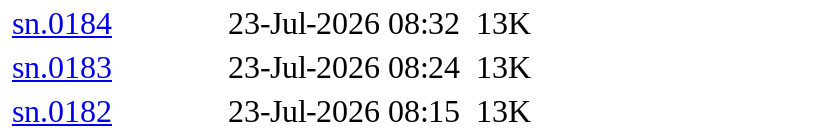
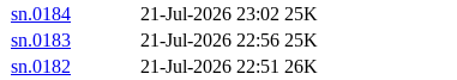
- 23-Jul-2026 08:32 13K
+ 21-Jul-2026 23:02 25K

- 23-Jul-2026 08:24 13K
+ 21-Jul-2026 22:56 25K

- 23-Jul-2026 08:15 13K
+ 21-Jul-2026 22:51 26K
